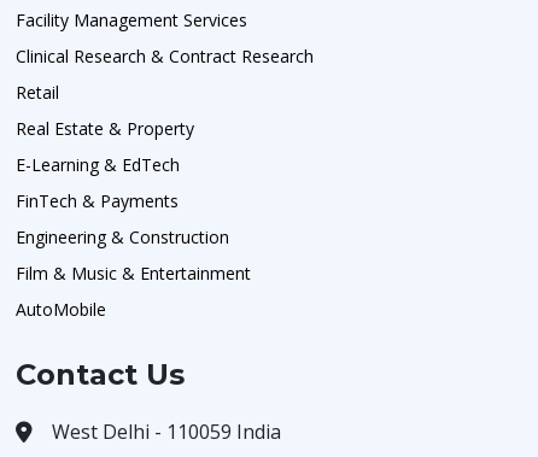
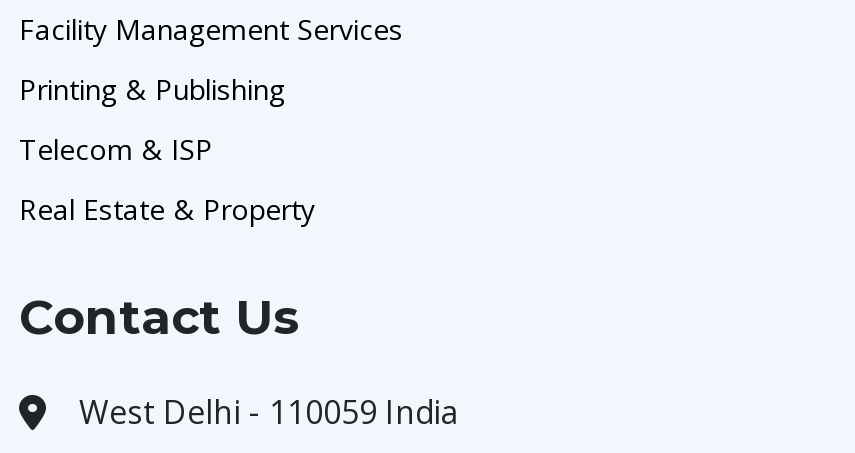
- Clinical Research & Contract Research
+ Printing & Publishing

- Retail
+ Telecom & ISP

- E-Learning & EdTech
- FinTech & Payments
- Engineering & Construction
- Film & Music & Entertainment
- AutoMobile
